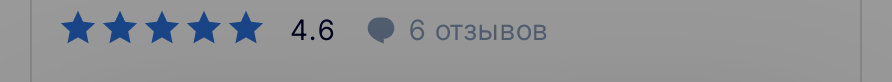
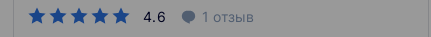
- 6 отзывов
+ 1 отзыв
